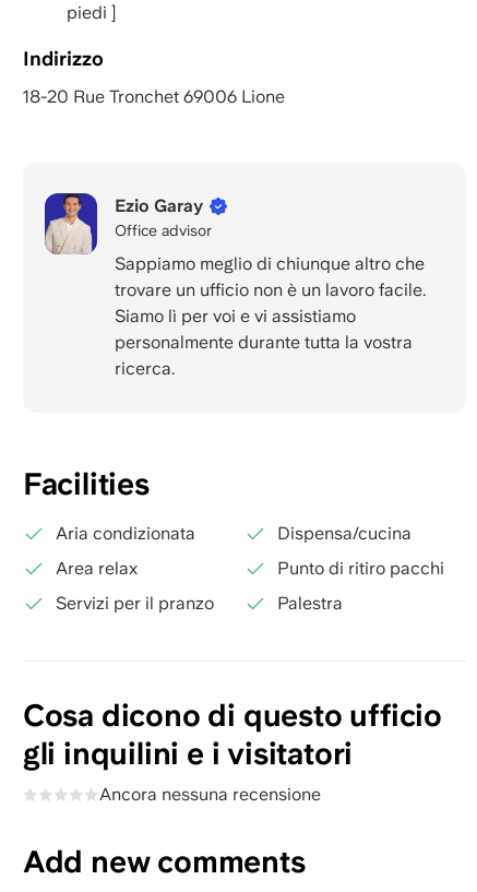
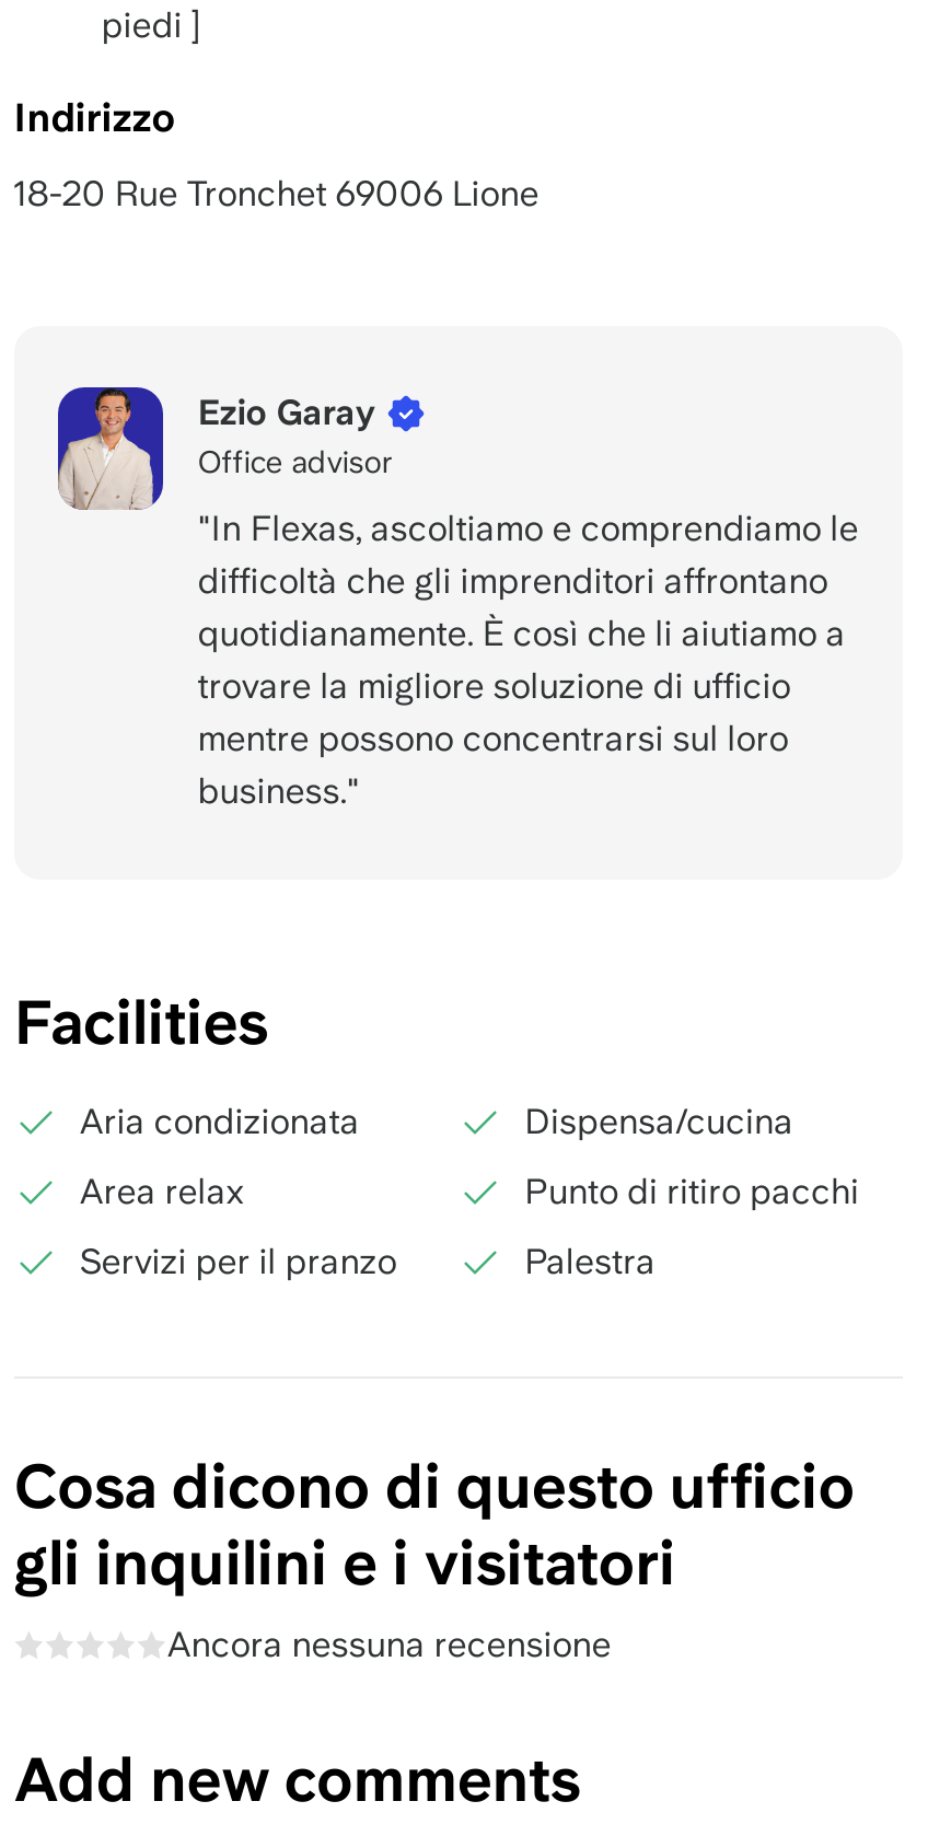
- Sappiamo meglio di chiunque altro che
- trovare un ufficio non è un lavoro facile.
- Siamo lì per voi e vi assistiamo
- personalmente durante tutta la vostra
- ricerca.
+ "In Flexas, ascoltiamo e comprendiamo le
+ difficoltà che gli imprenditori affrontano
+ quotidianamente. È così che li aiutiamo a
+ trovare la migliore soluzione di ufficio
+ mentre possono concentrarsi sul loro
+ business."
